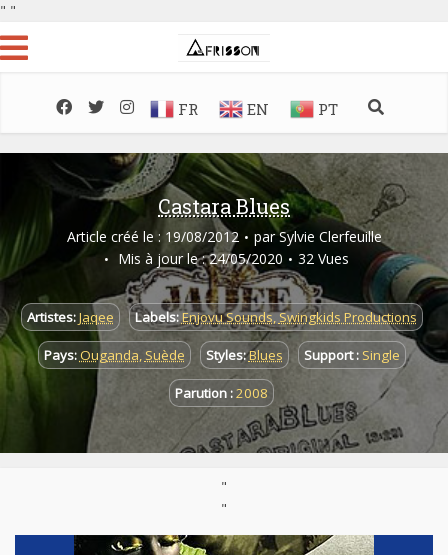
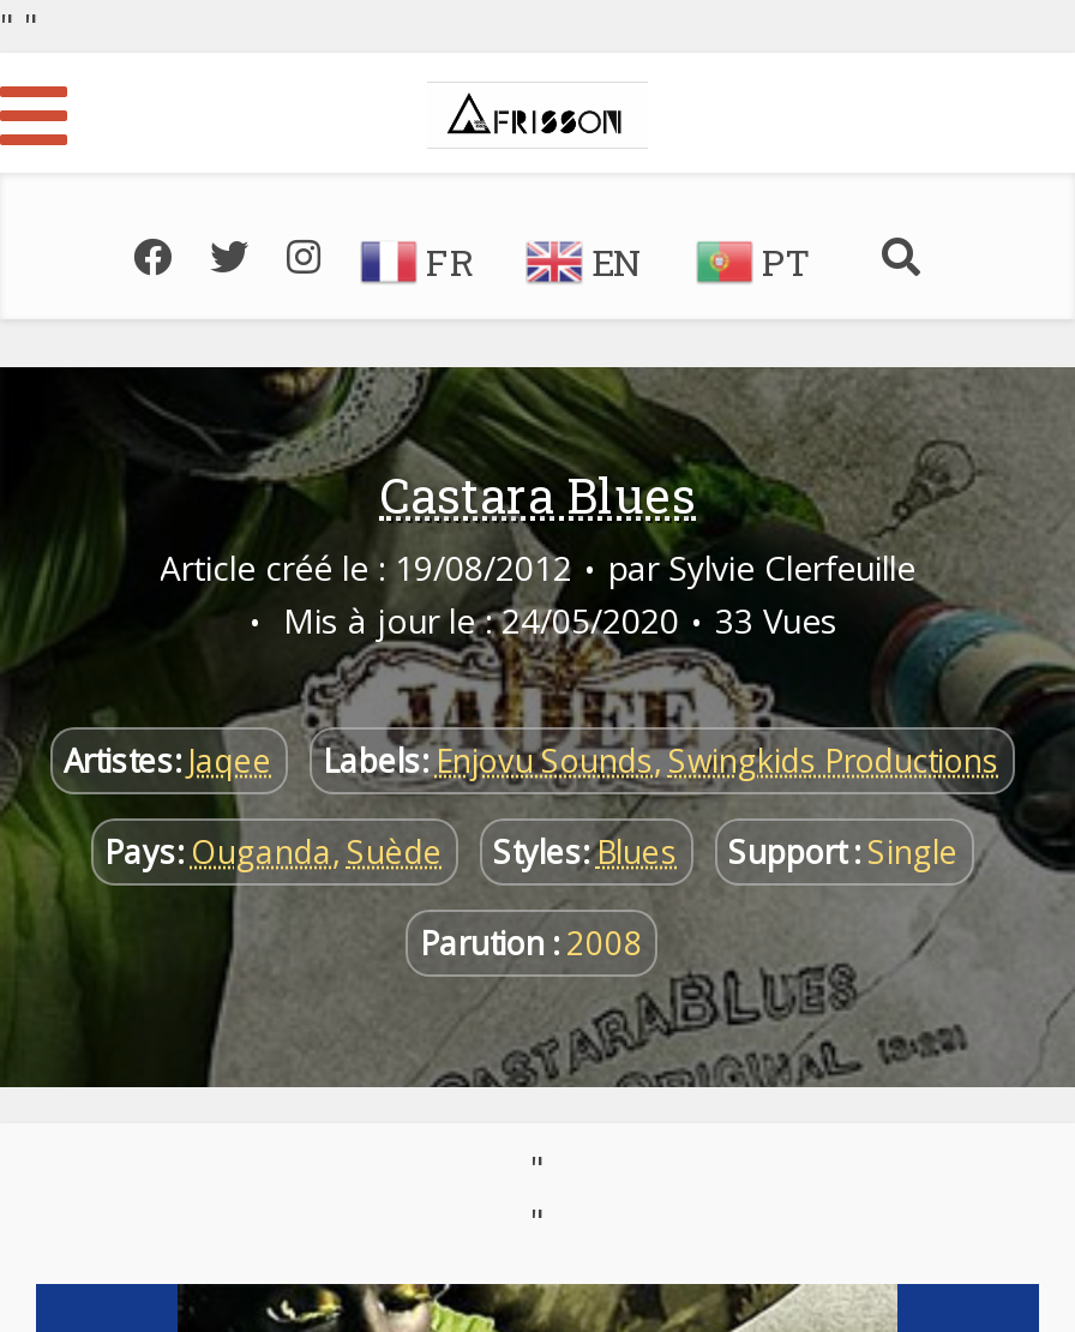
- Mis à jour le : 24/05/2020 32 Vues
+ Mis à jour le : 24/05/2020 33 Vues
